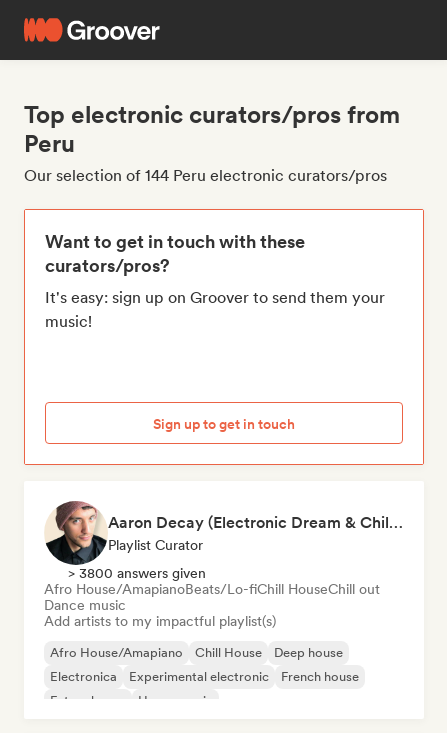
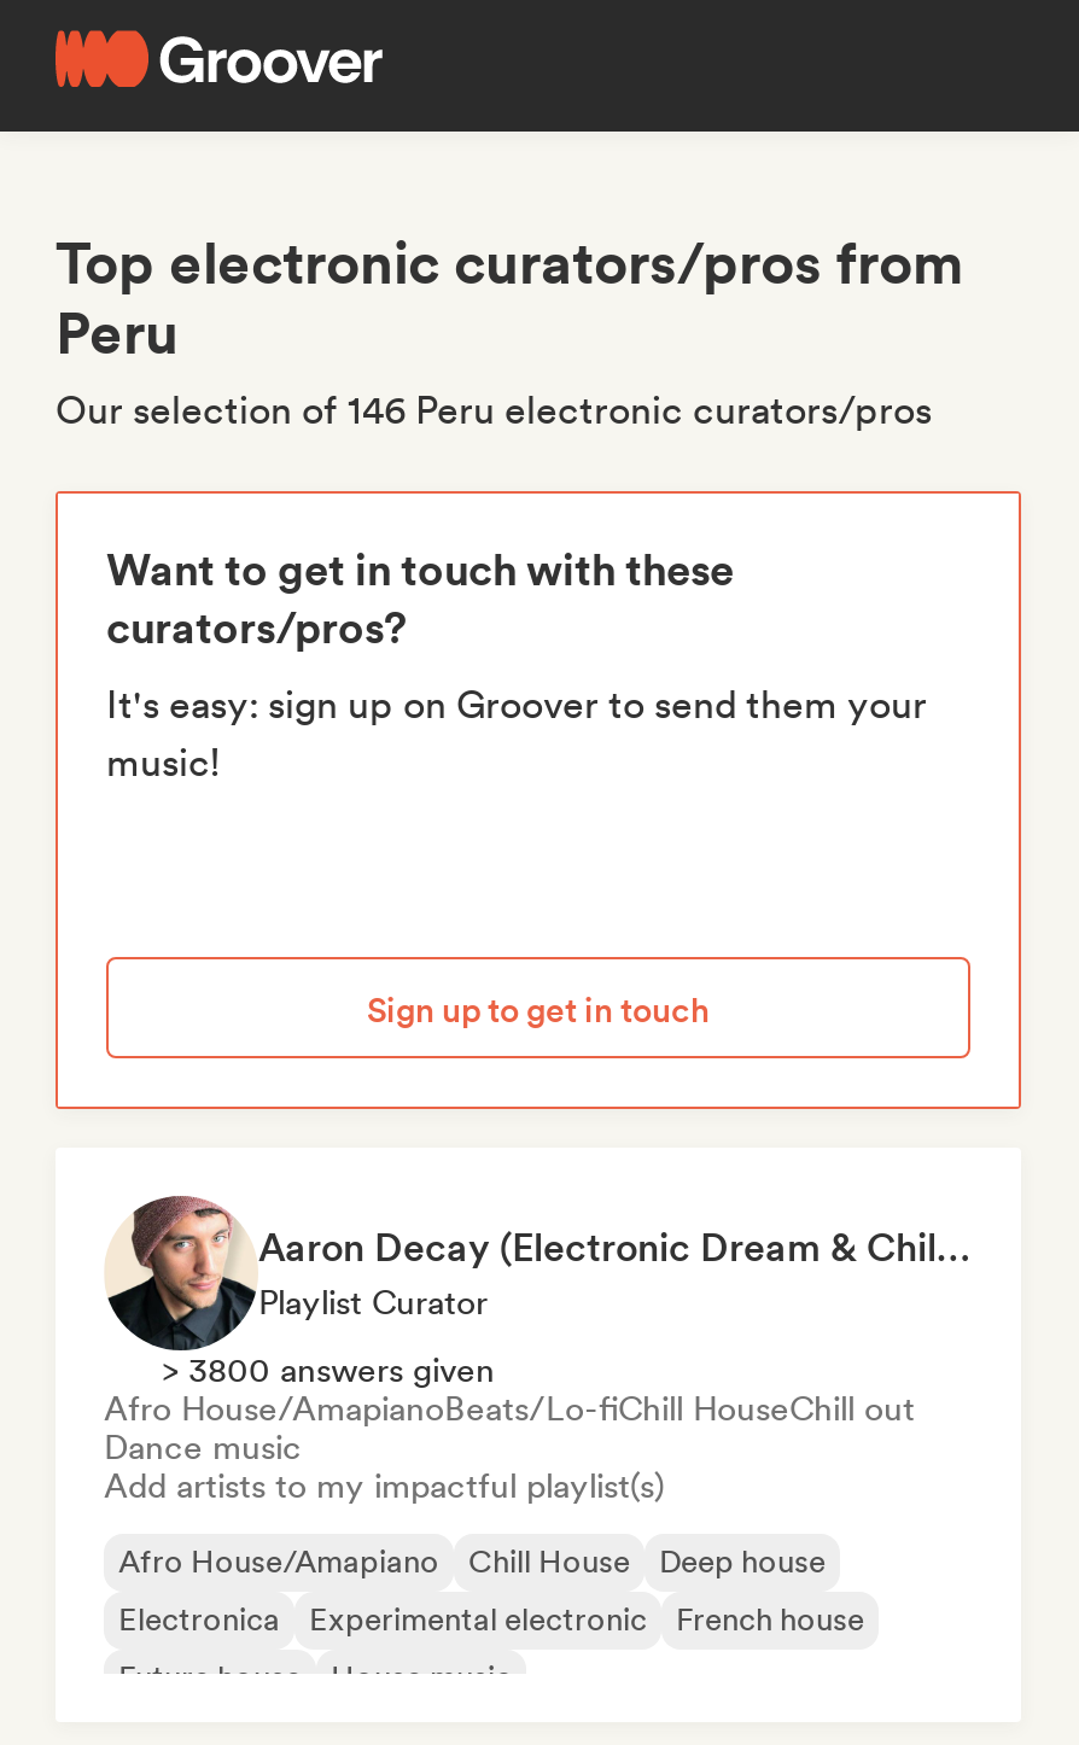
- Our selection of 144 Peru electronic curators/pros
+ Our selection of 146 Peru electronic curators/pros
